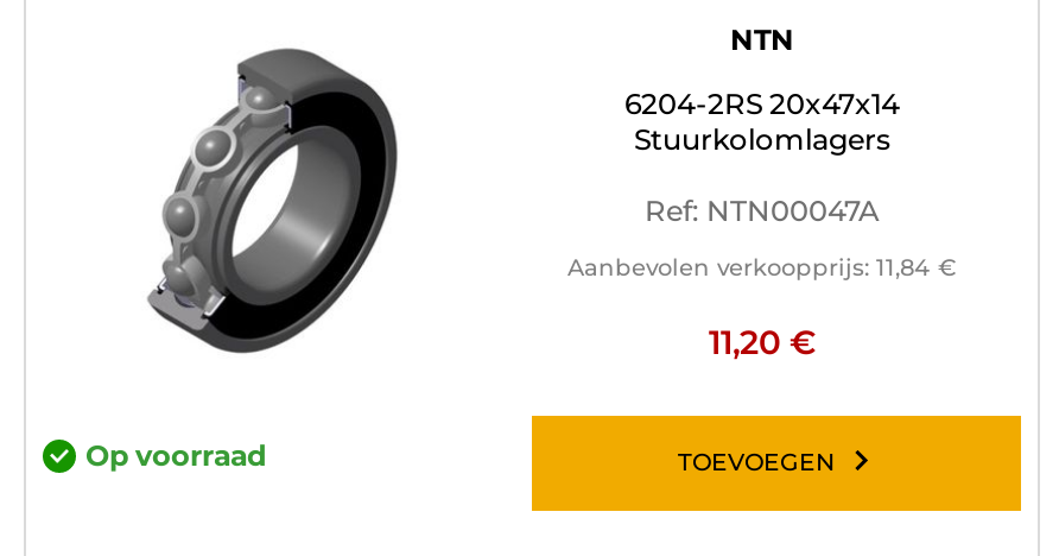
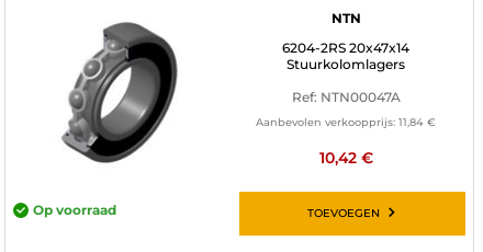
- 11,20 €
+ 10,42 €
